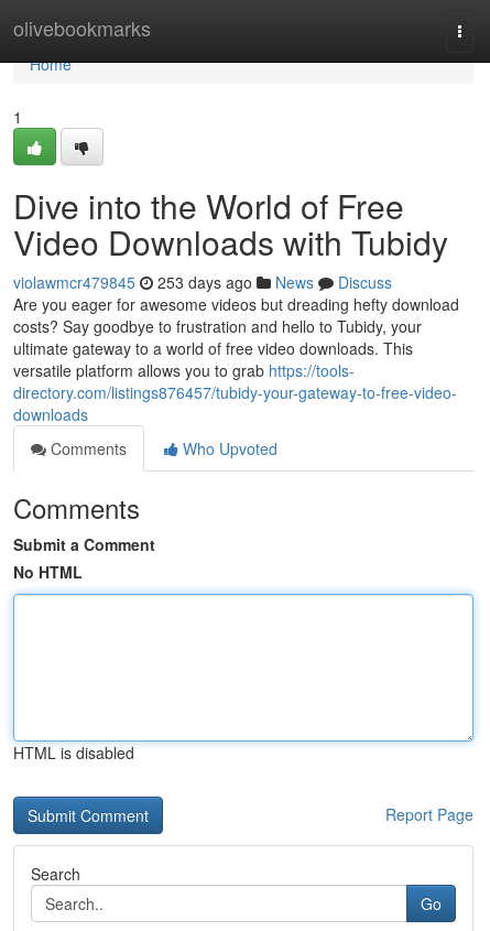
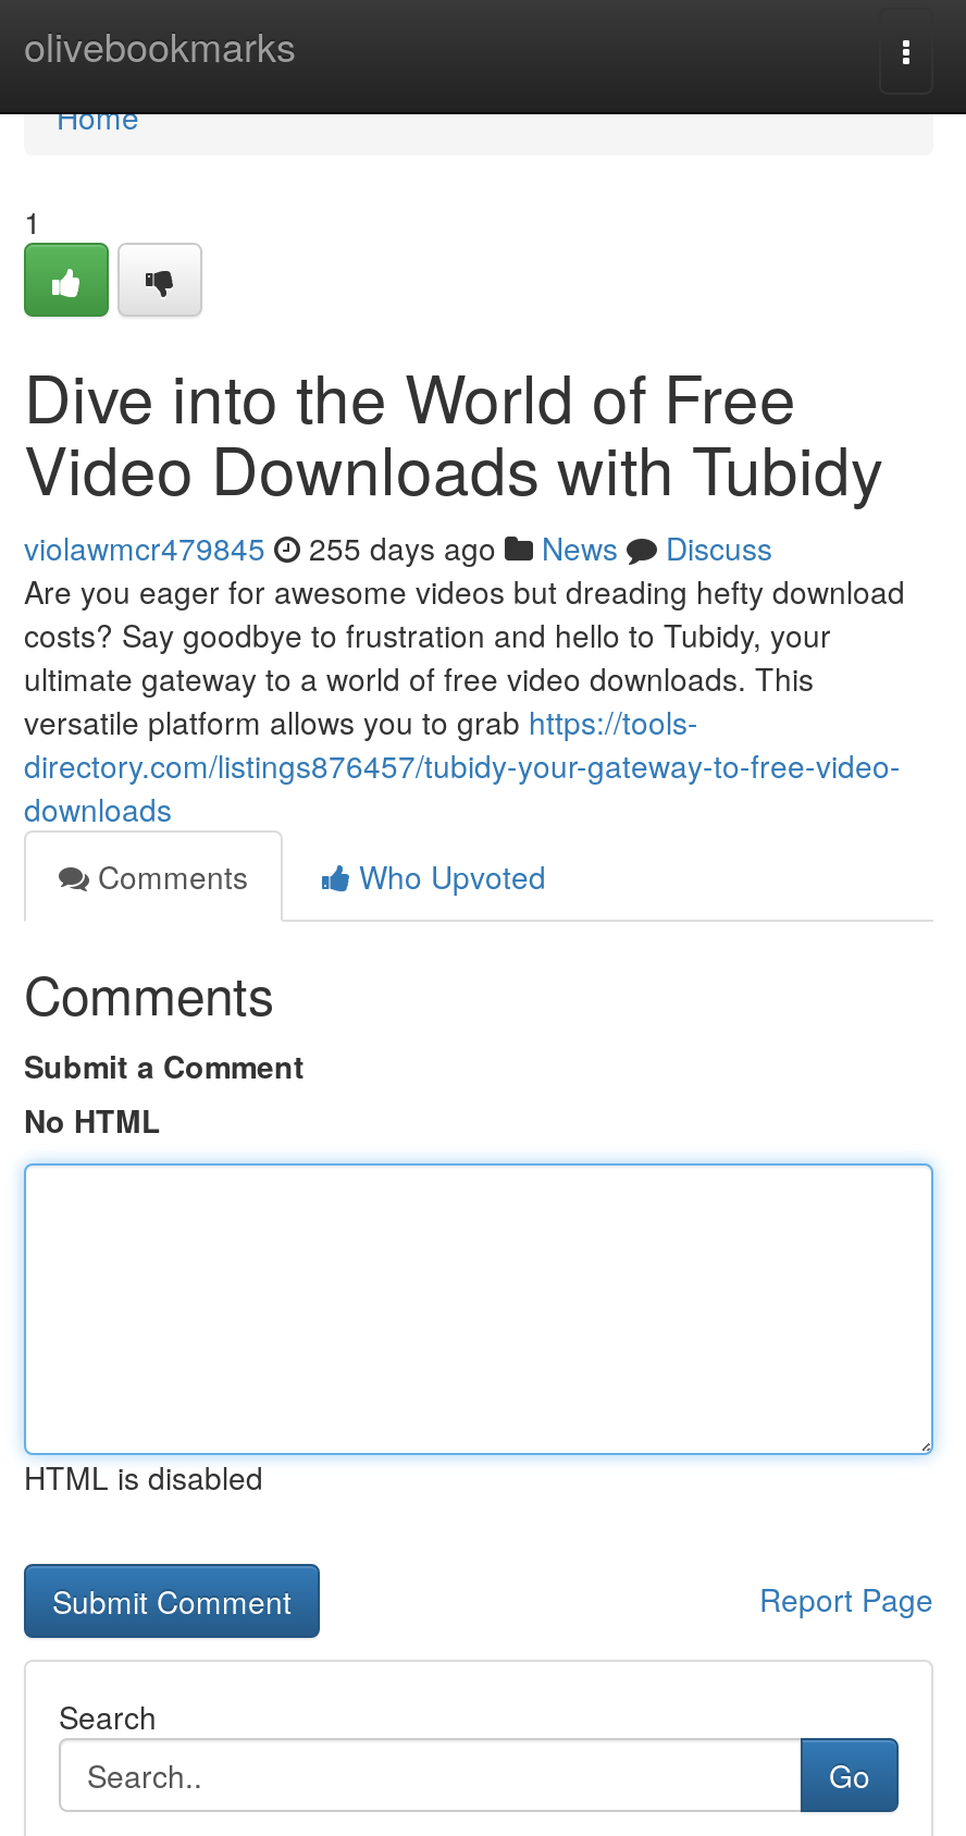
- violawmcr479845 253 days ago News Discuss
+ violawmcr479845 255 days ago News Discuss
